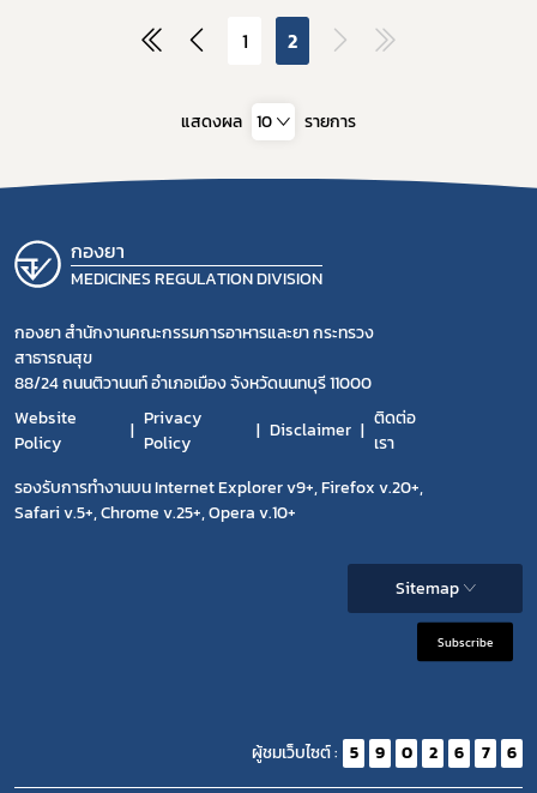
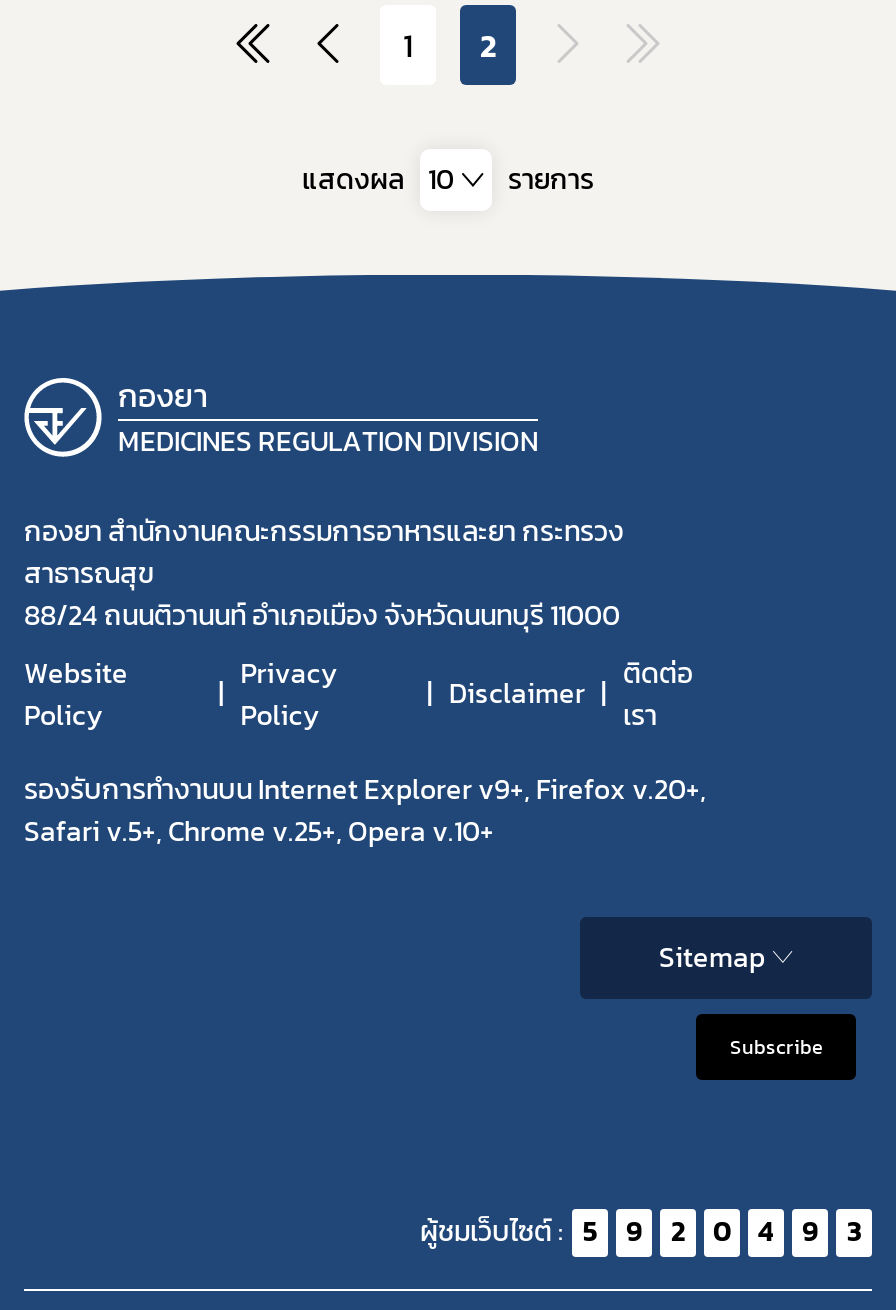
- 2
- 6
- 7
- 6
+ 4
+ 9
+ 3

+ 2
